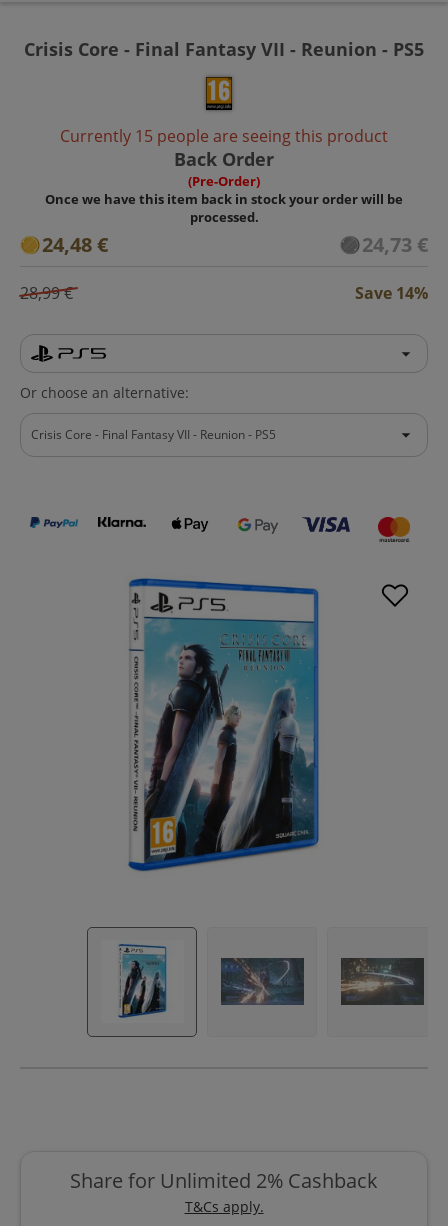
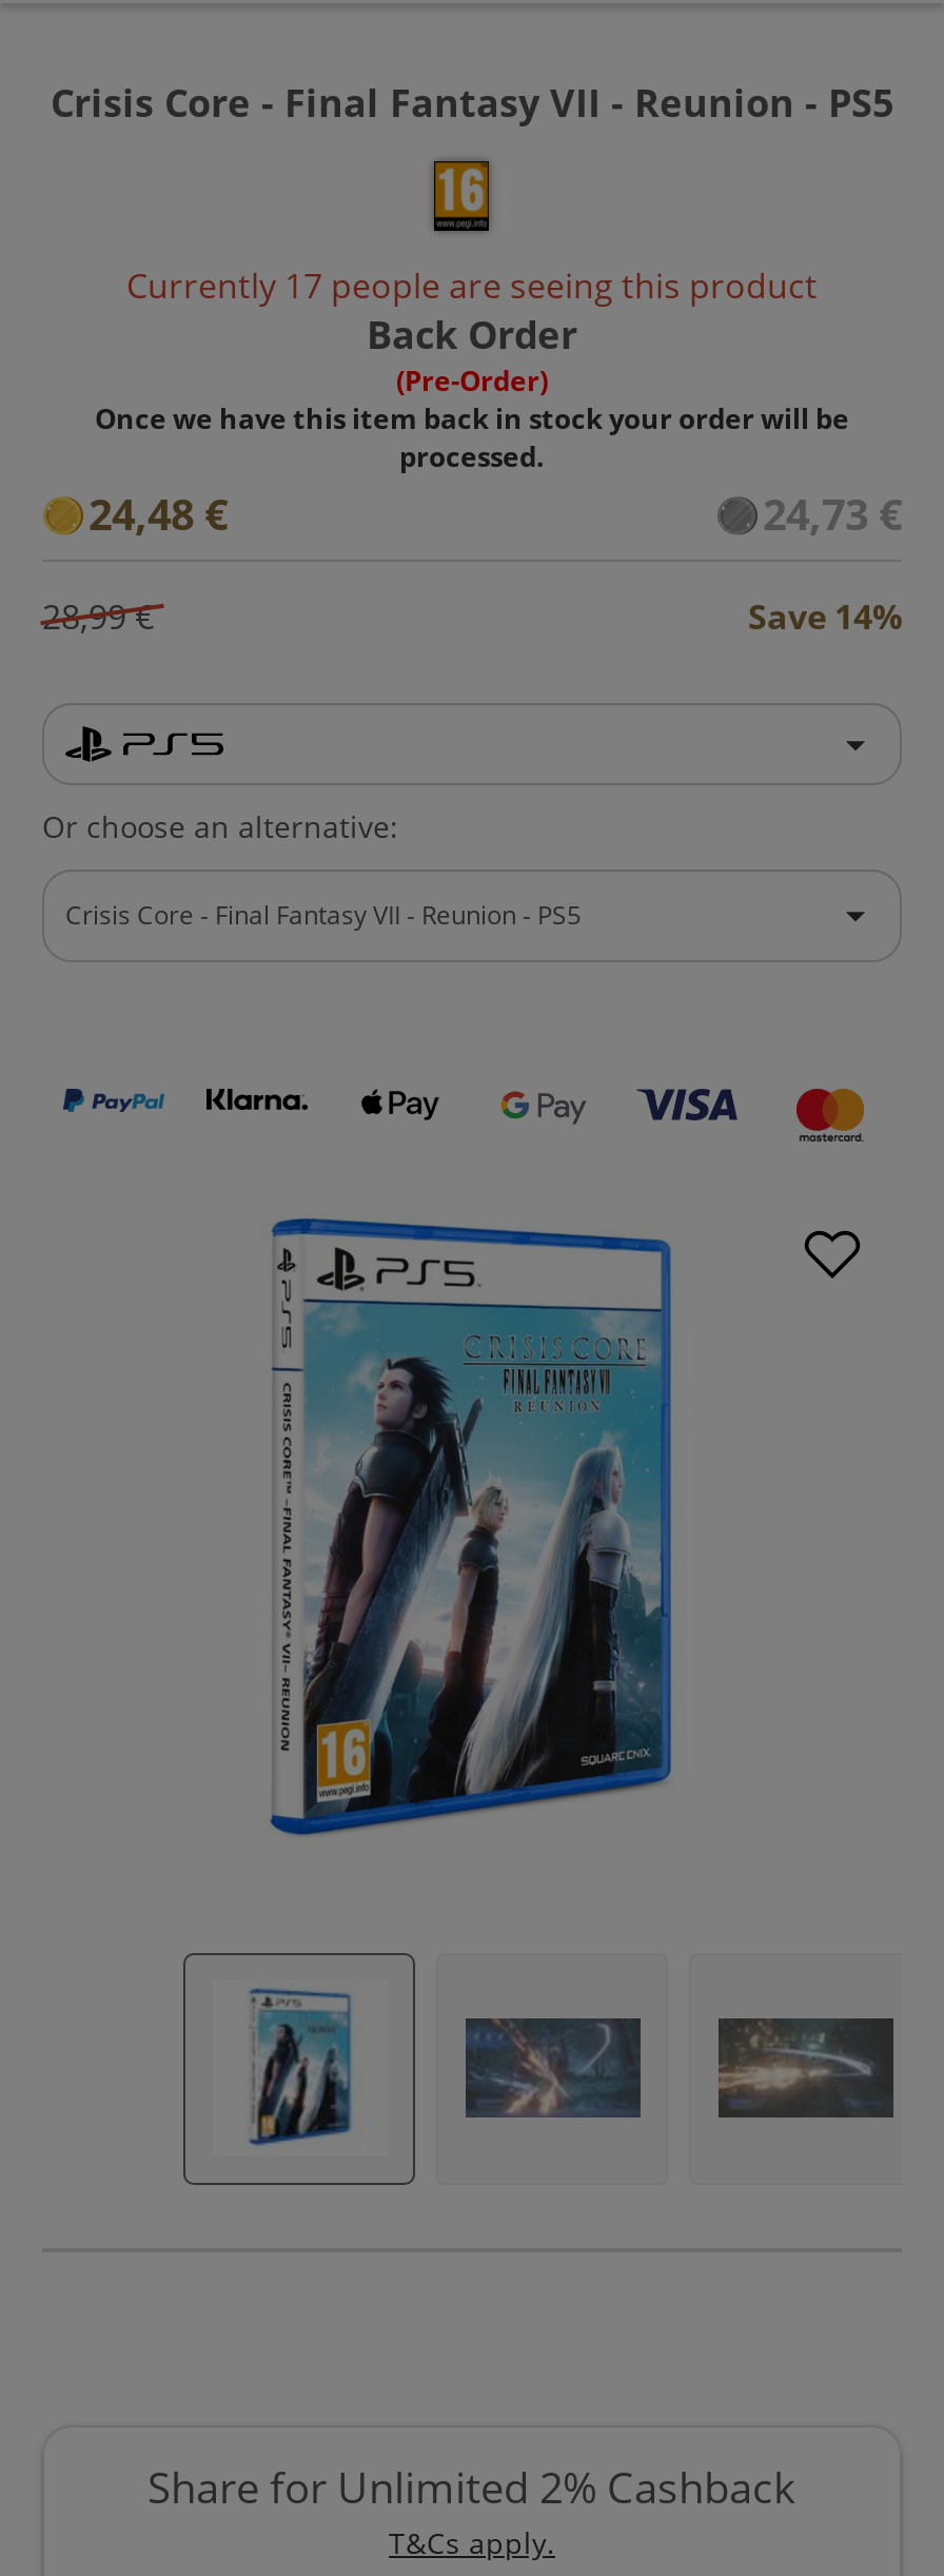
- Currently 15 people are seeing this product
+ Currently 17 people are seeing this product
